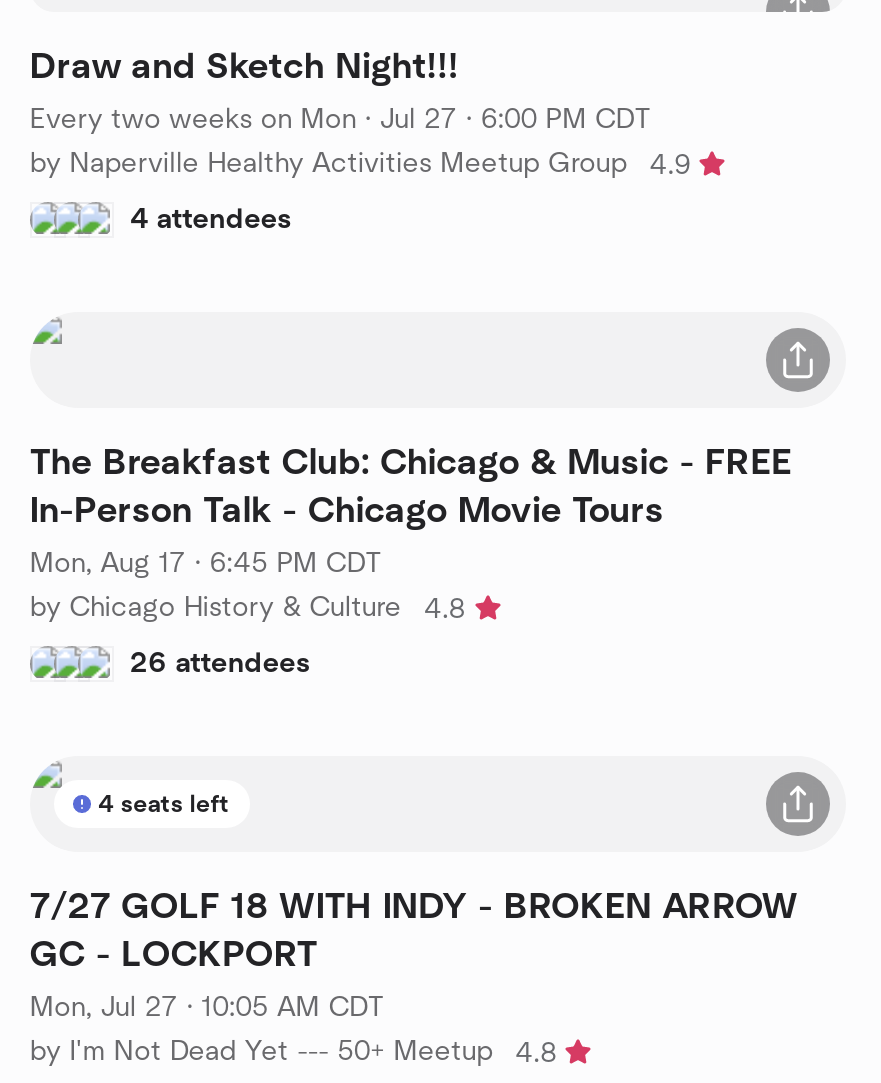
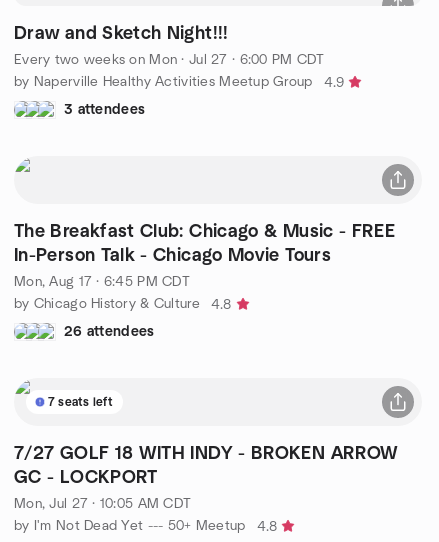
- 4 attendees
+ 3 attendees

- 4 seats left
+ 7 seats left
